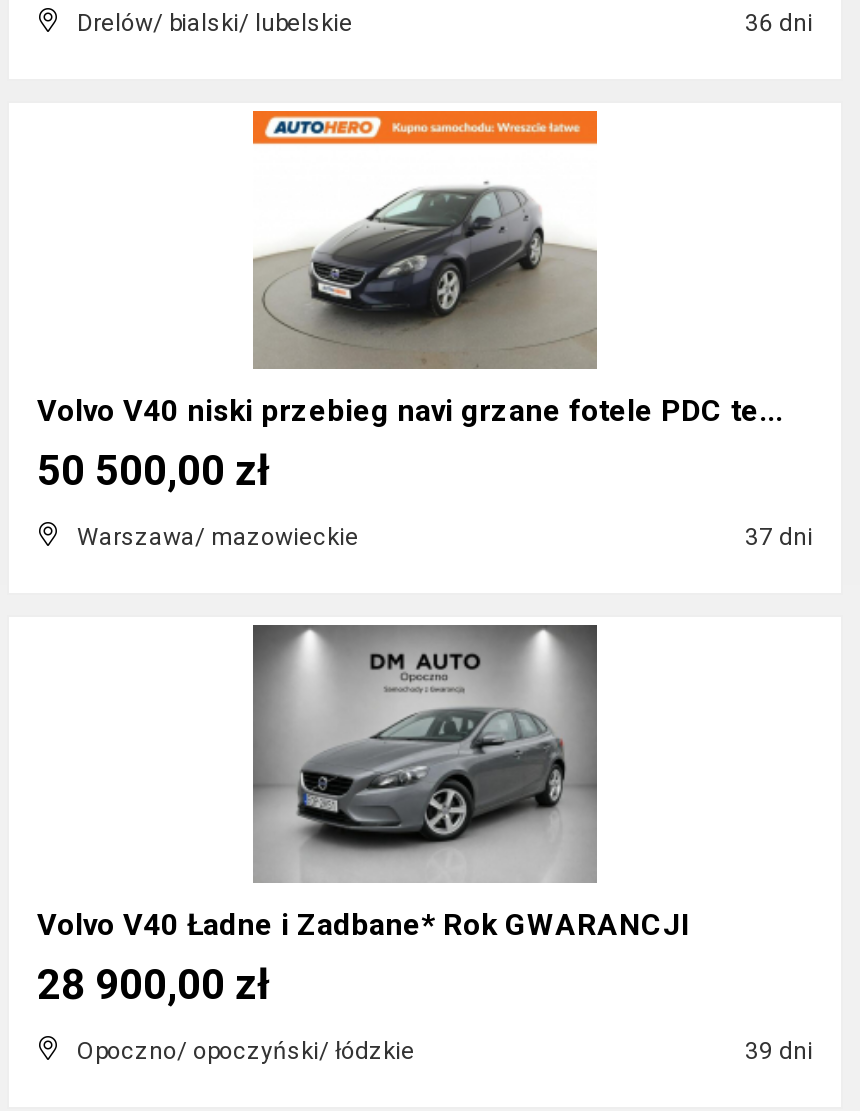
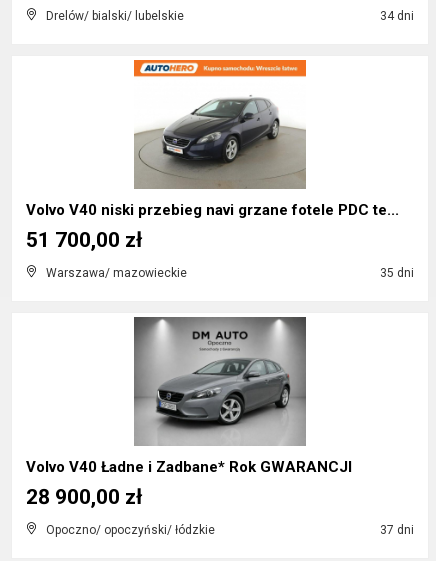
- 36 dni
+ 34 dni

- 50 500,00 zł
+ 51 700,00 zł

- 37 dni
+ 35 dni

- 39 dni
+ 37 dni
